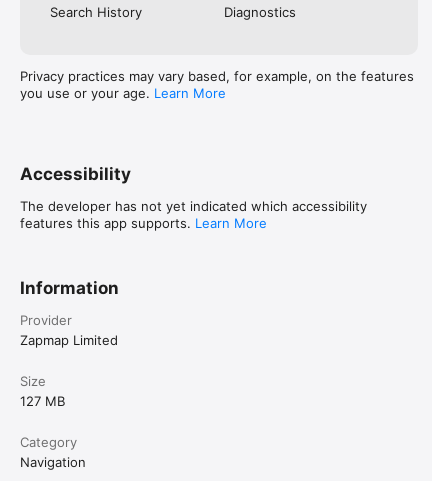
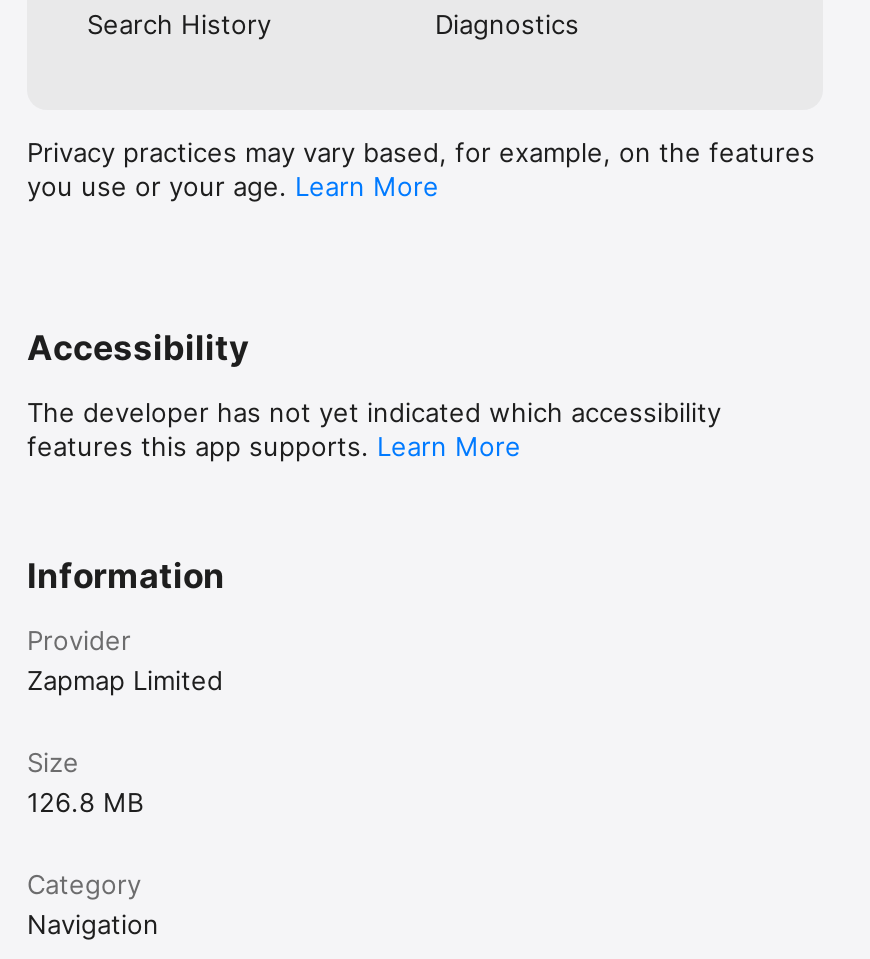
- 127 MB
+ 126.8 MB
